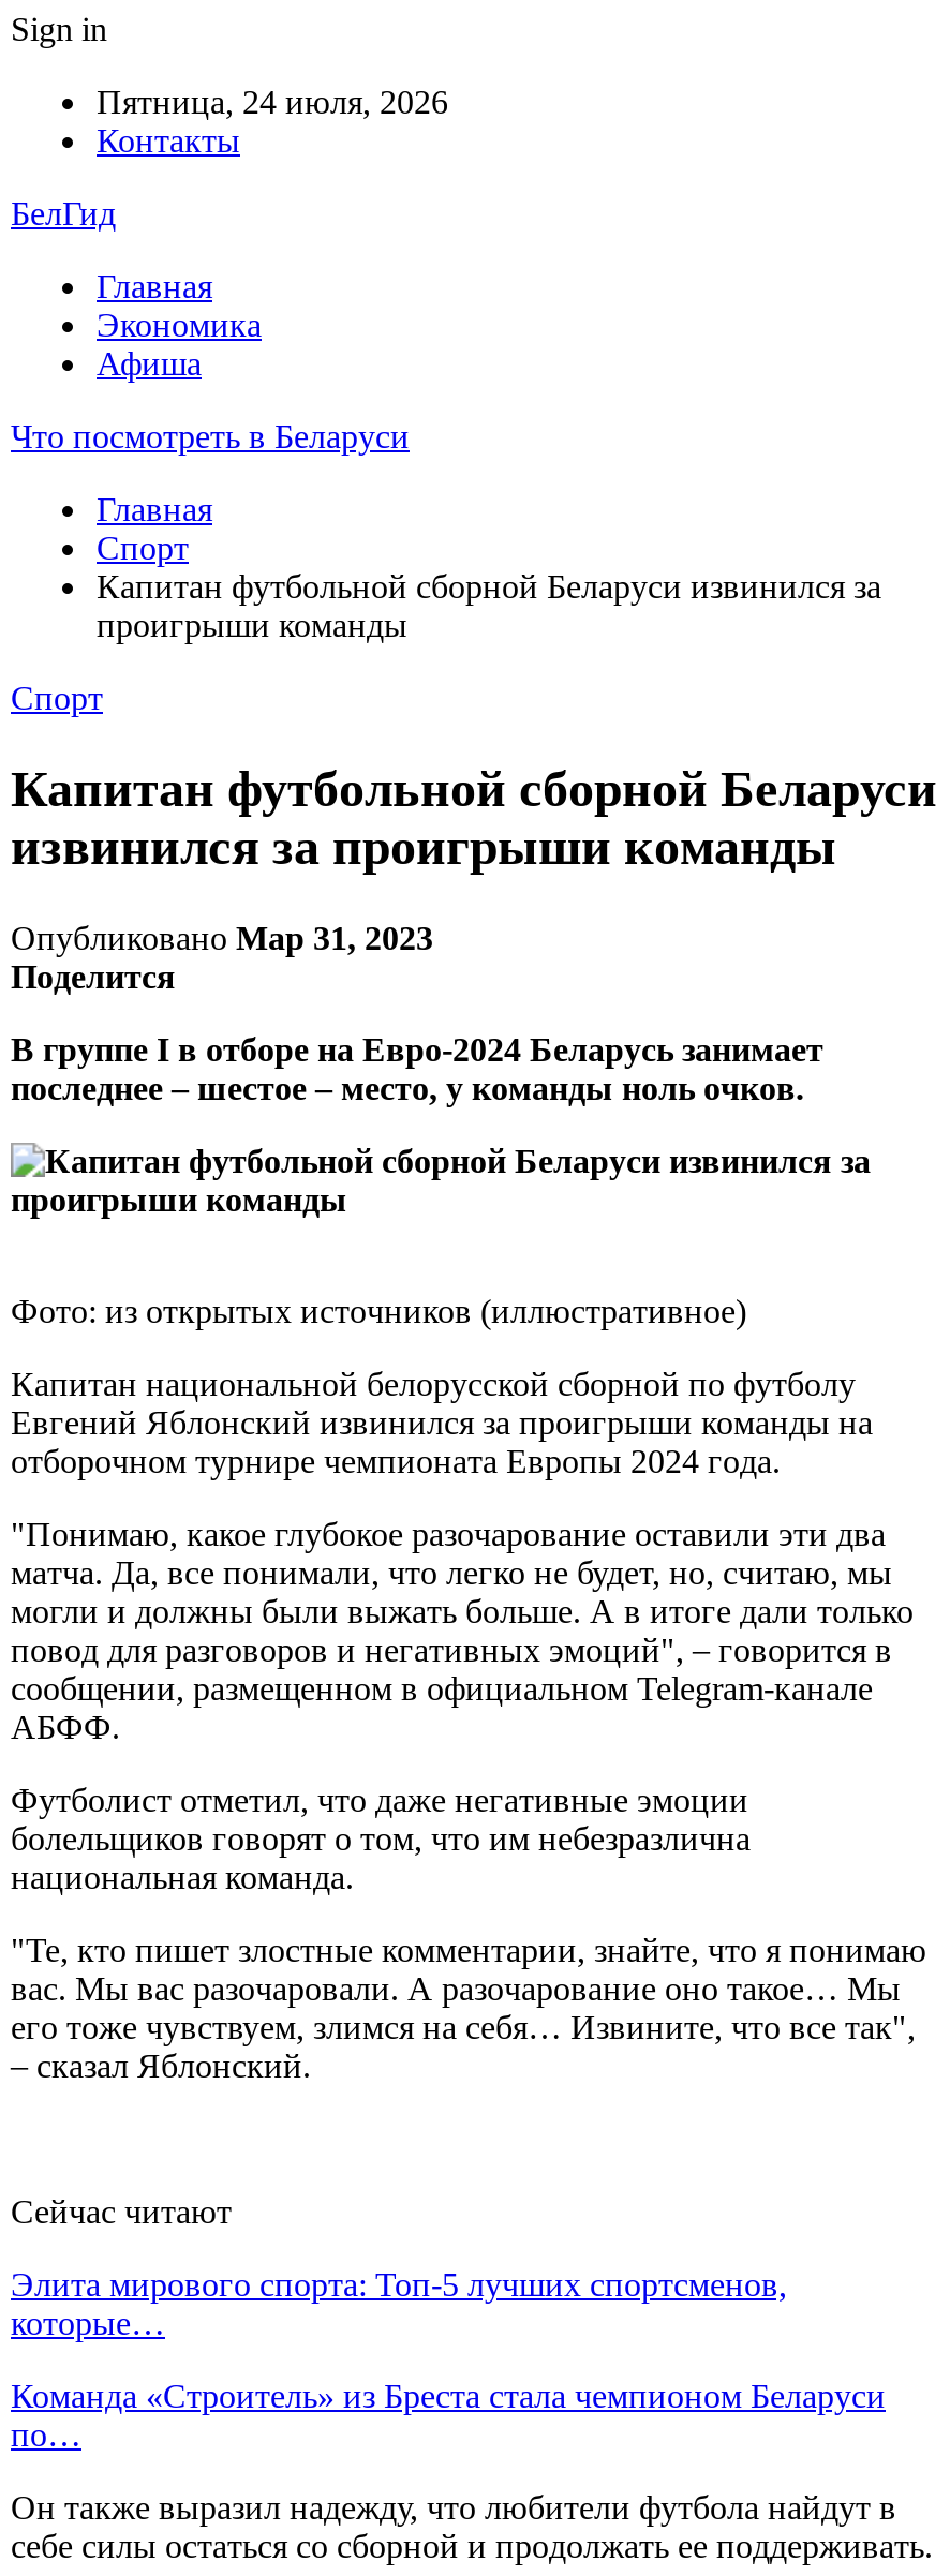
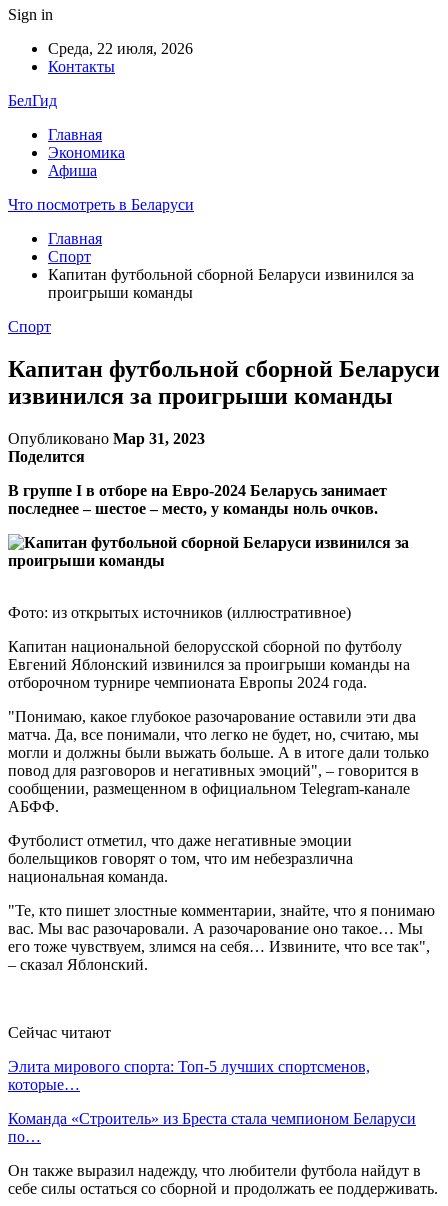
- Пятница, 24 июля, 2026
+ Среда, 22 июля, 2026
